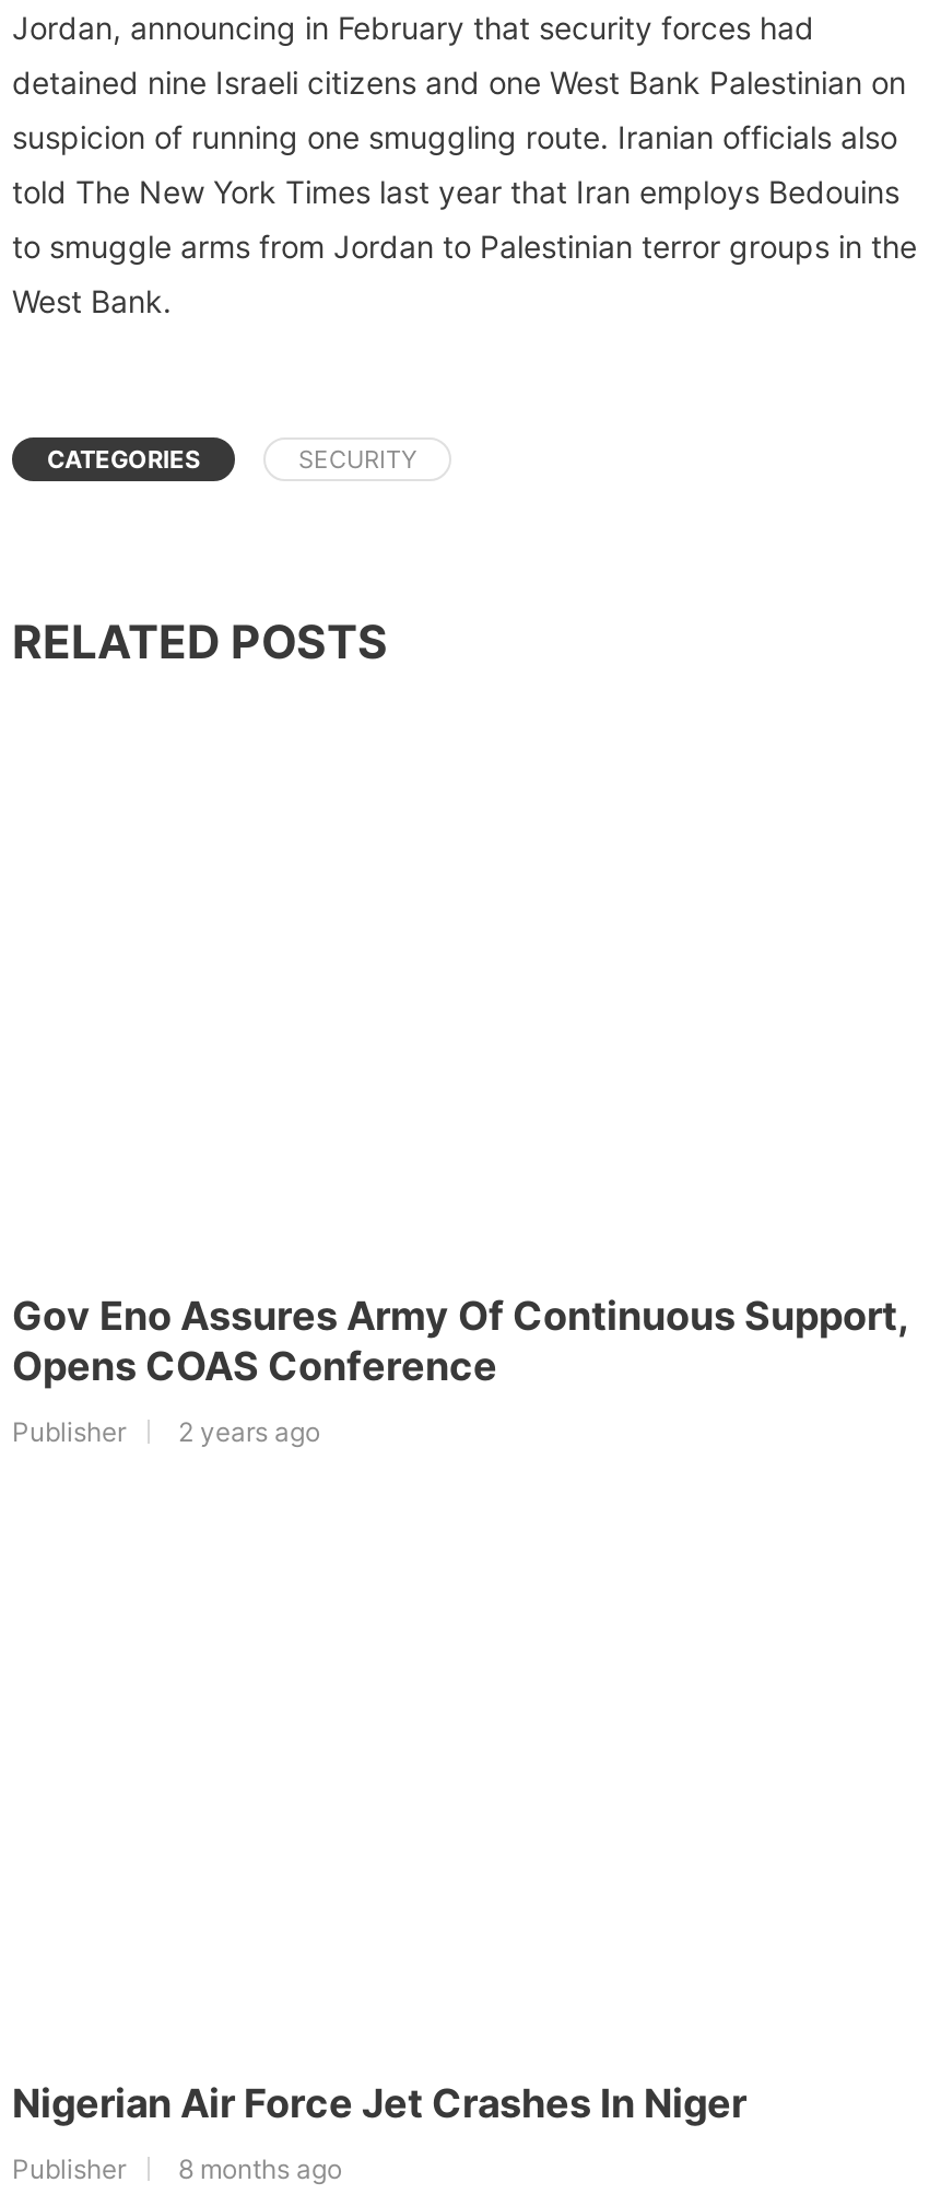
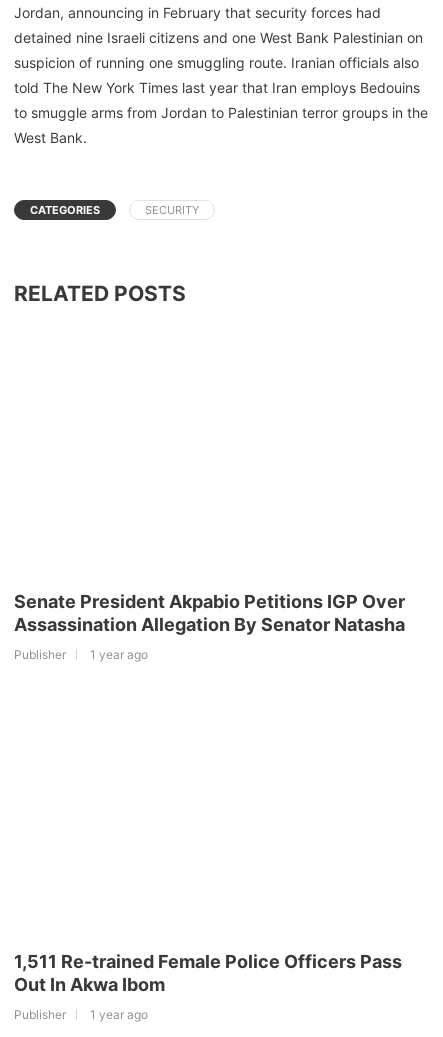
- Gov Eno Assures Army Of Continuous Support,
- Opens COAS Conference
+ Senate President Akpabio Petitions IGP Over
+ Assassination Allegation By Senator Natasha

- Publisher 2 years ago
+ Publisher 1 year ago

- Nigerian Air Force Jet Crashes In Niger
+ 1,511 Re-trained Female Police Officers Pass
+ Out In Akwa Ibom

- Publisher 8 months ago
+ Publisher 1 year ago
